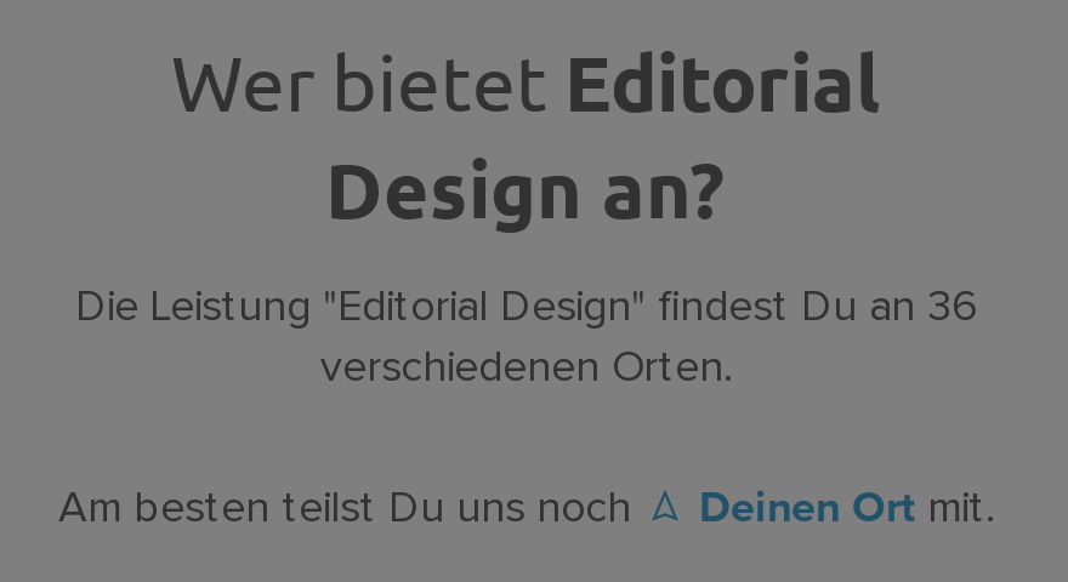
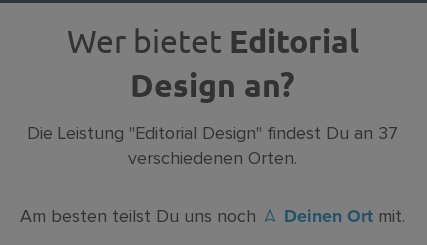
- Die Leistung "Editorial Design" findest Du an 36
+ Die Leistung "Editorial Design" findest Du an 37
